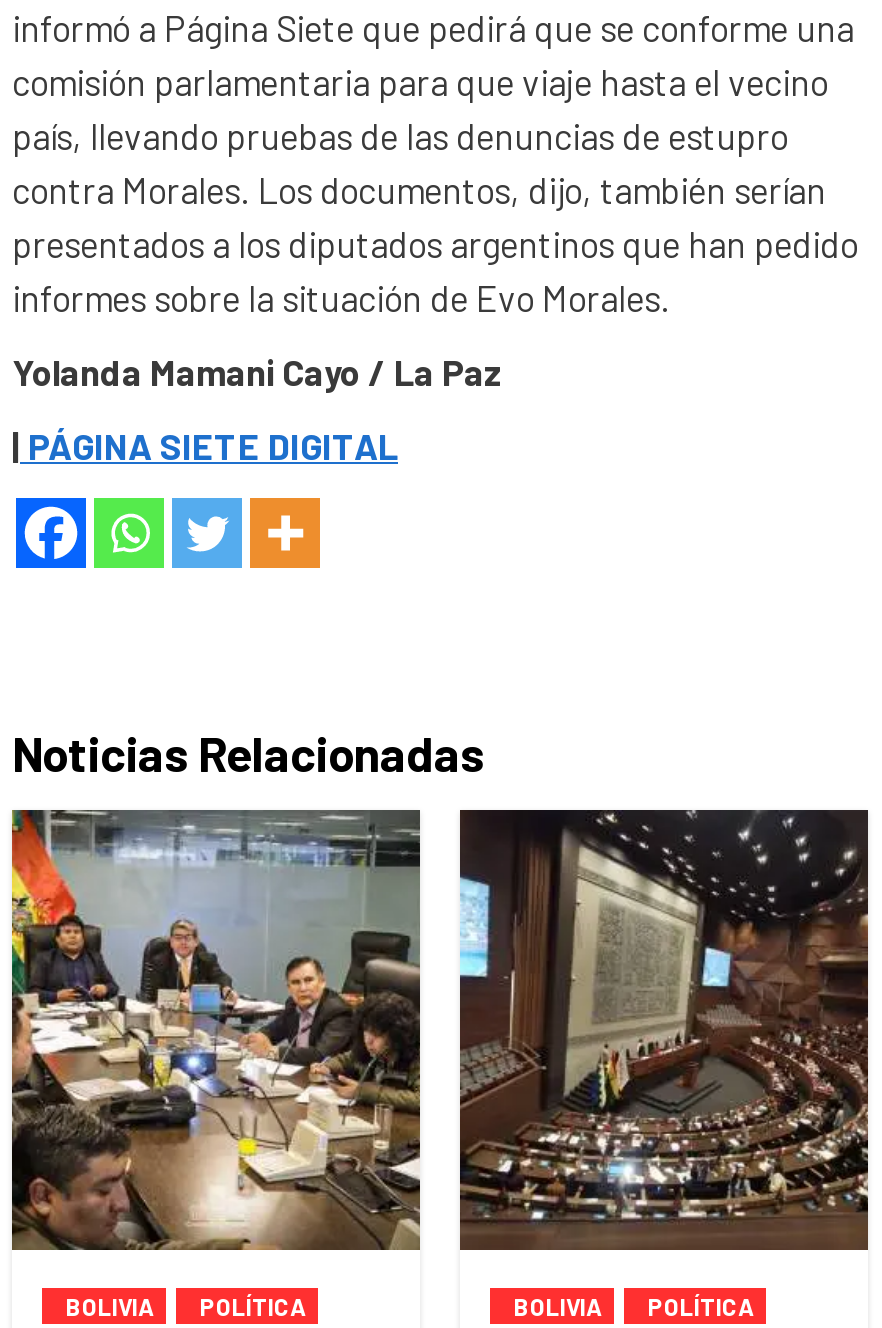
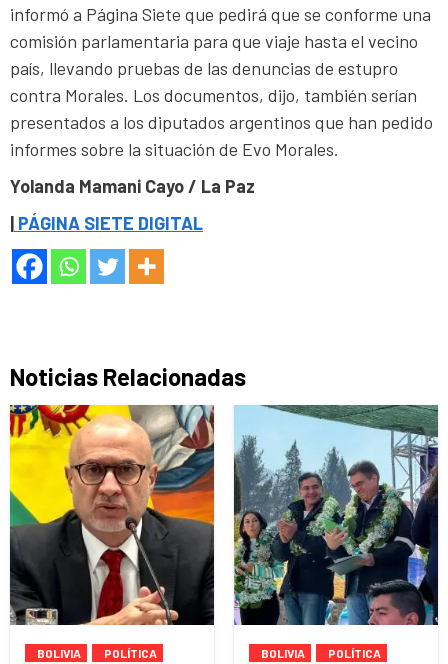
- [image]
+ [image]

- [image]
+ [image]
